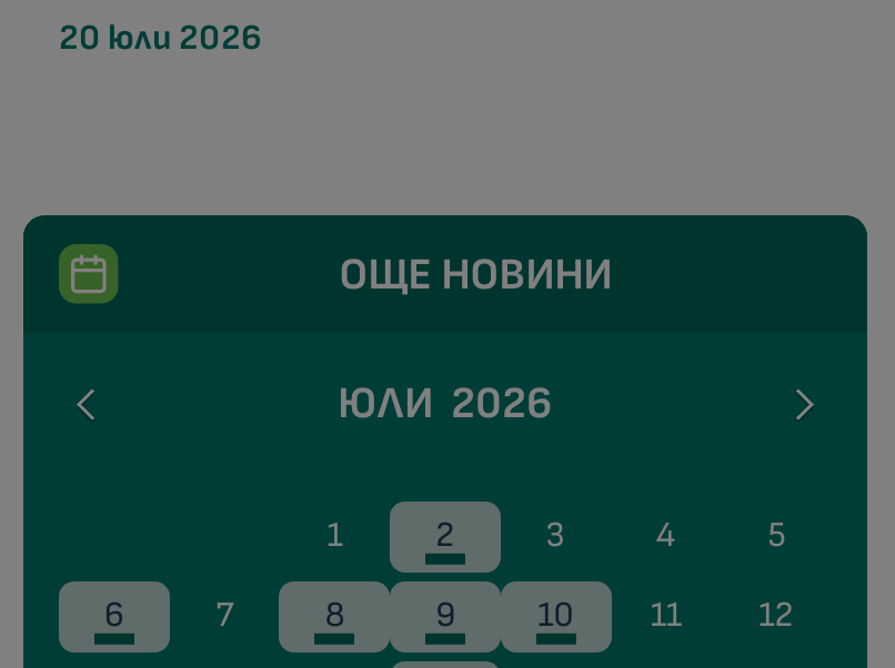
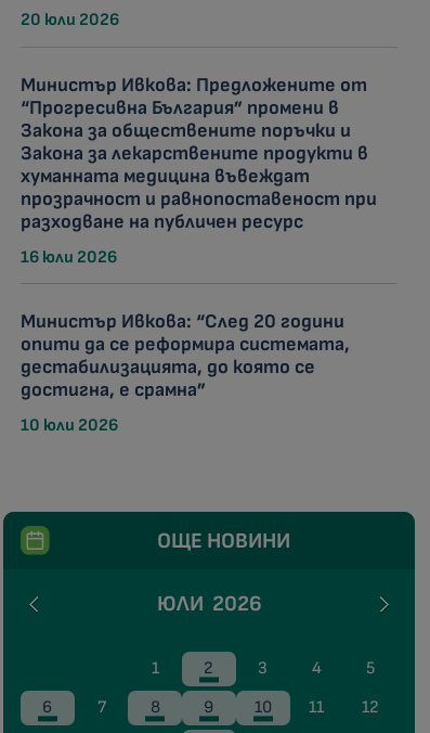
+ Министър Ивкова: Предложените от
+ “Прогресивна България” промени в
+ Закона за обществените поръчки и
+ Закона за лекарствените продукти в
+ хуманната медицина въвеждат
+ прозрачност и равнопоставеност при
+ разходване на публичен ресурс
+ 16 юли 2026
+ Министър Ивкова: “След 20 години
+ опити да се реформира системата,
+ дестабилизацията, до която се
+ достигна, е срамна”
+ 10 юли 2026
